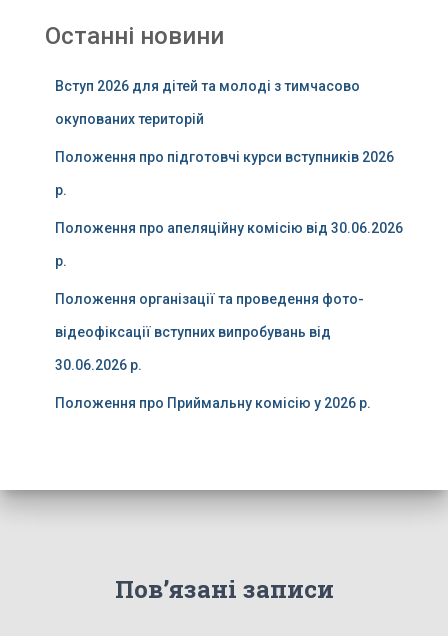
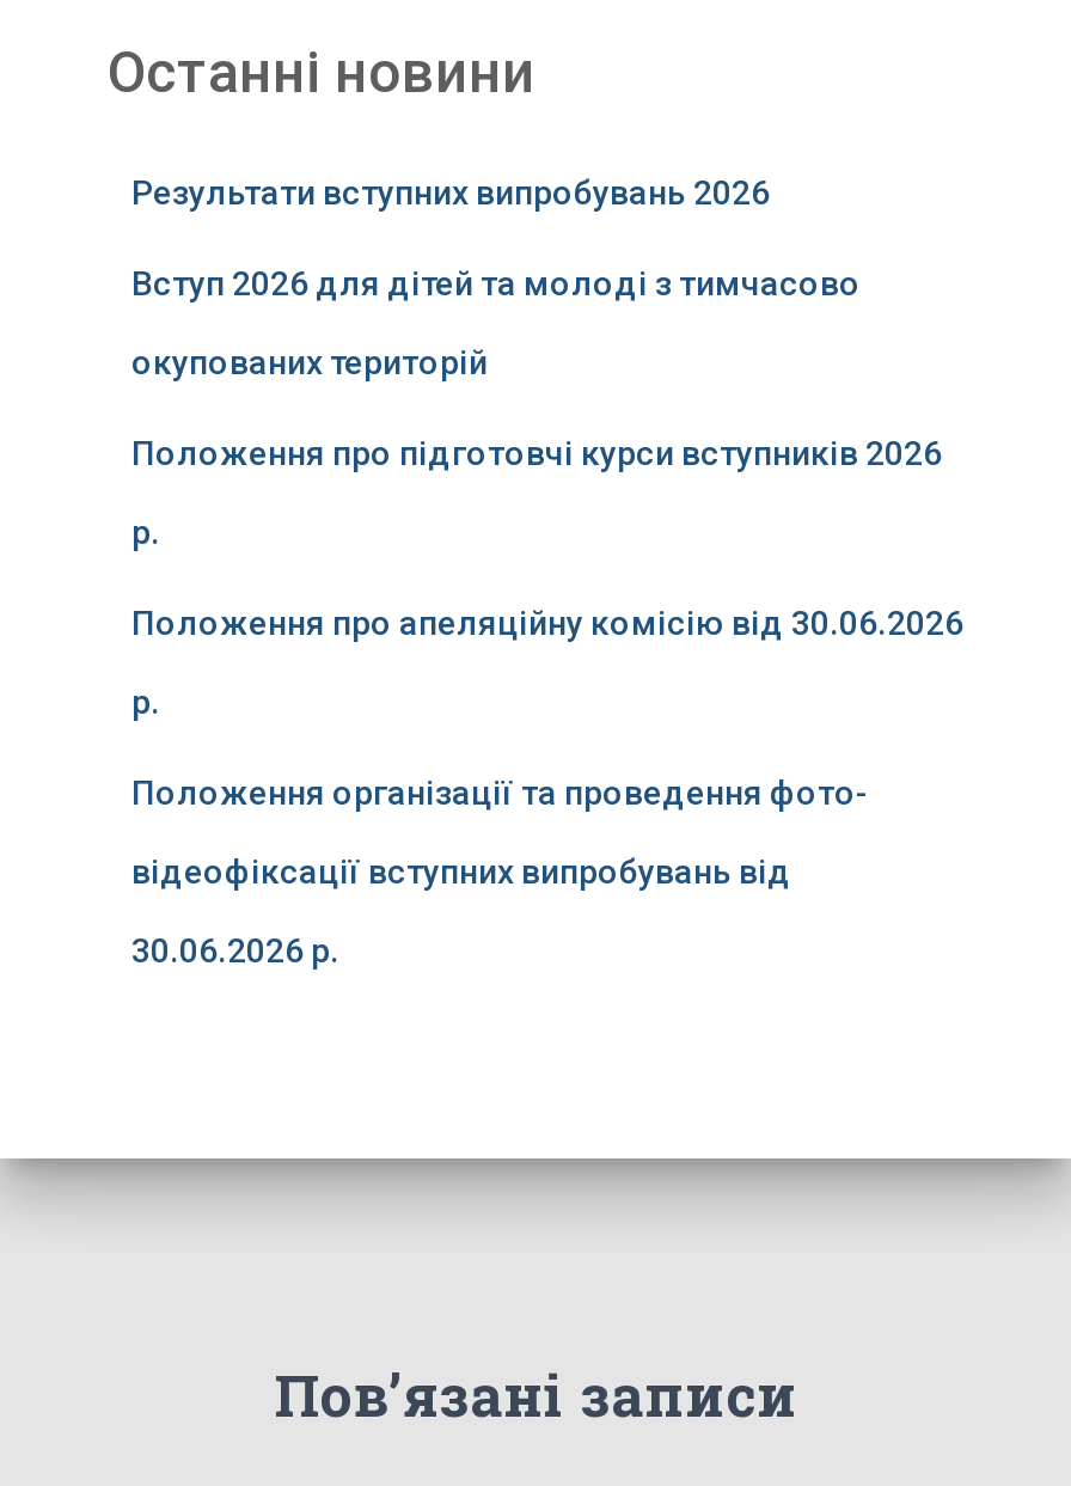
+ Результати вступних випробувань 2026

moved down: Вступ 2026 для дітей та молоді з тимчасово | окупованих територій | Положення про підготовчі курси вступників 2026 | ... | відеофіксації вступних випробувань від | 30.06.2026 р.

- Положення про Приймальну комісію у 2026 р.
